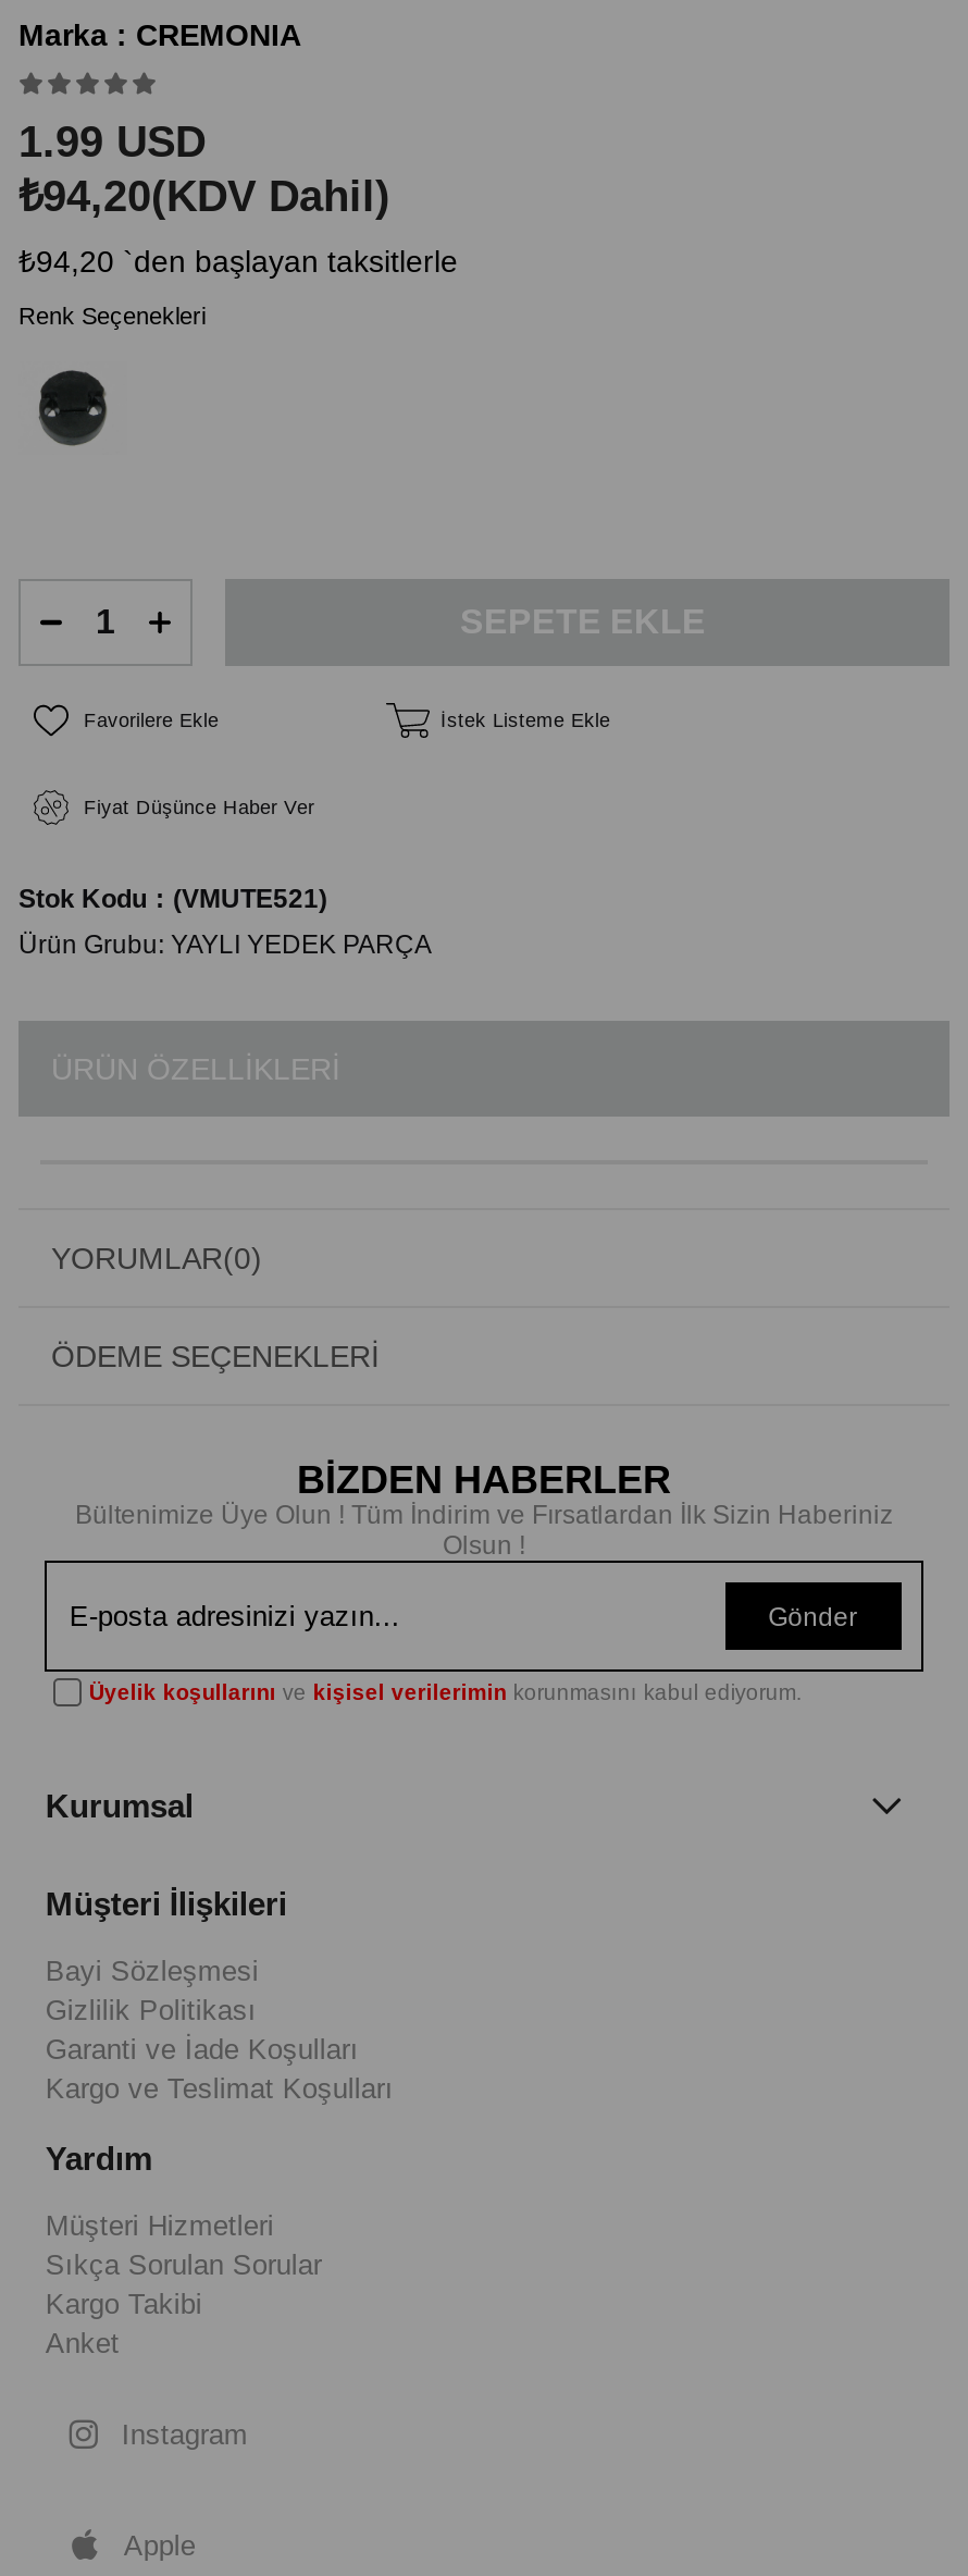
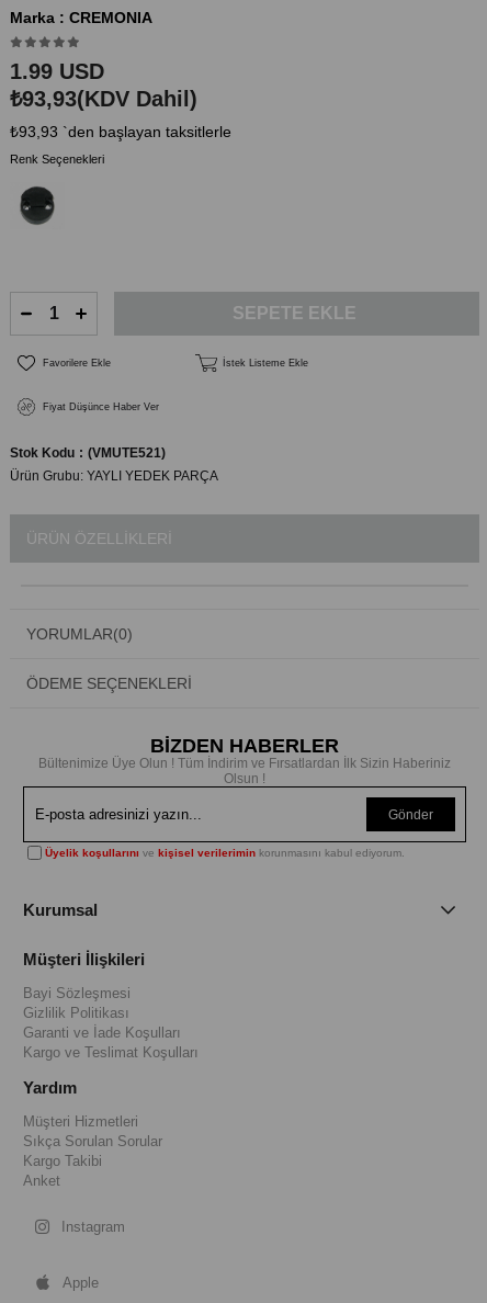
- ₺94,20(KDV Dahil)
+ ₺93,93(KDV Dahil)

- ₺94,20 `den başlayan taksitlerle
+ ₺93,93 `den başlayan taksitlerle
